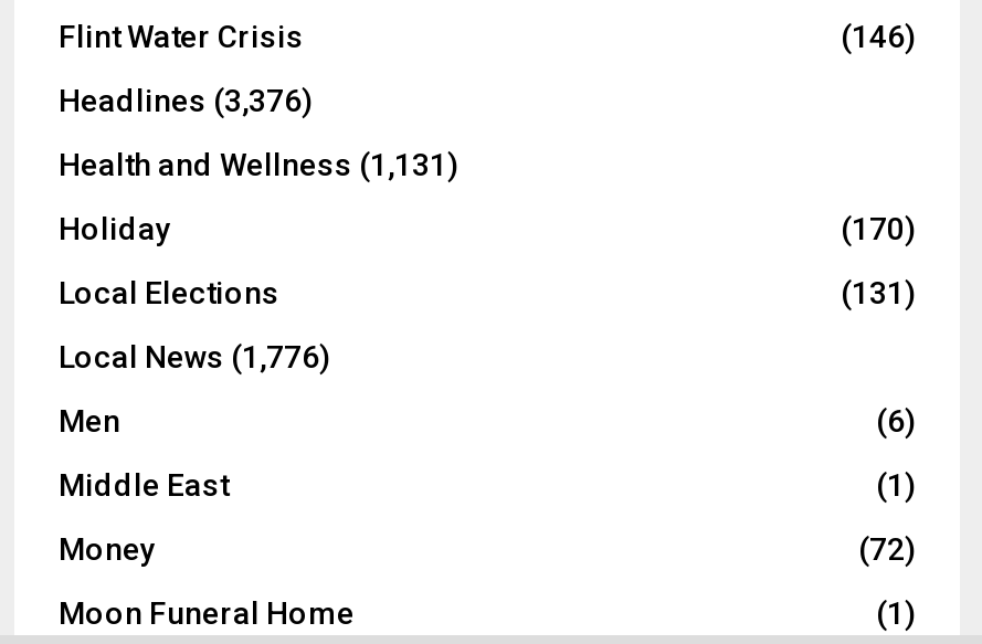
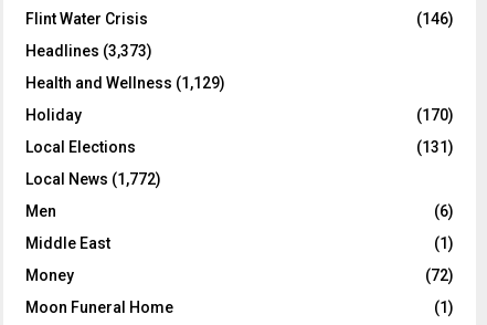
- Headlines (3,376)
+ Headlines (3,373)

- Health and Wellness (1,131)
+ Health and Wellness (1,129)

- Local News (1,776)
+ Local News (1,772)
